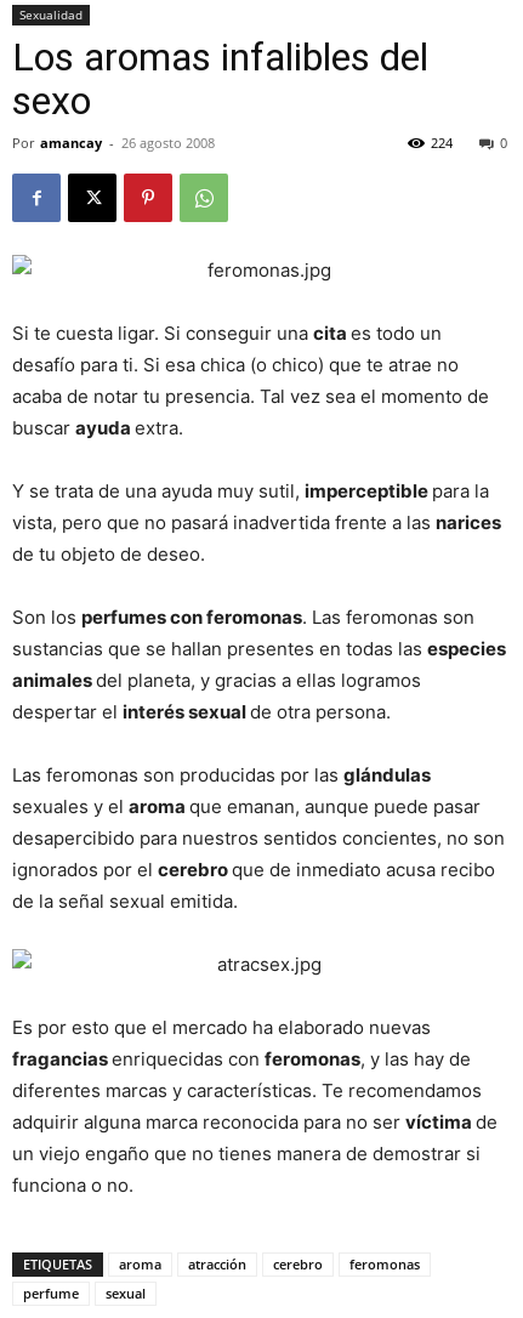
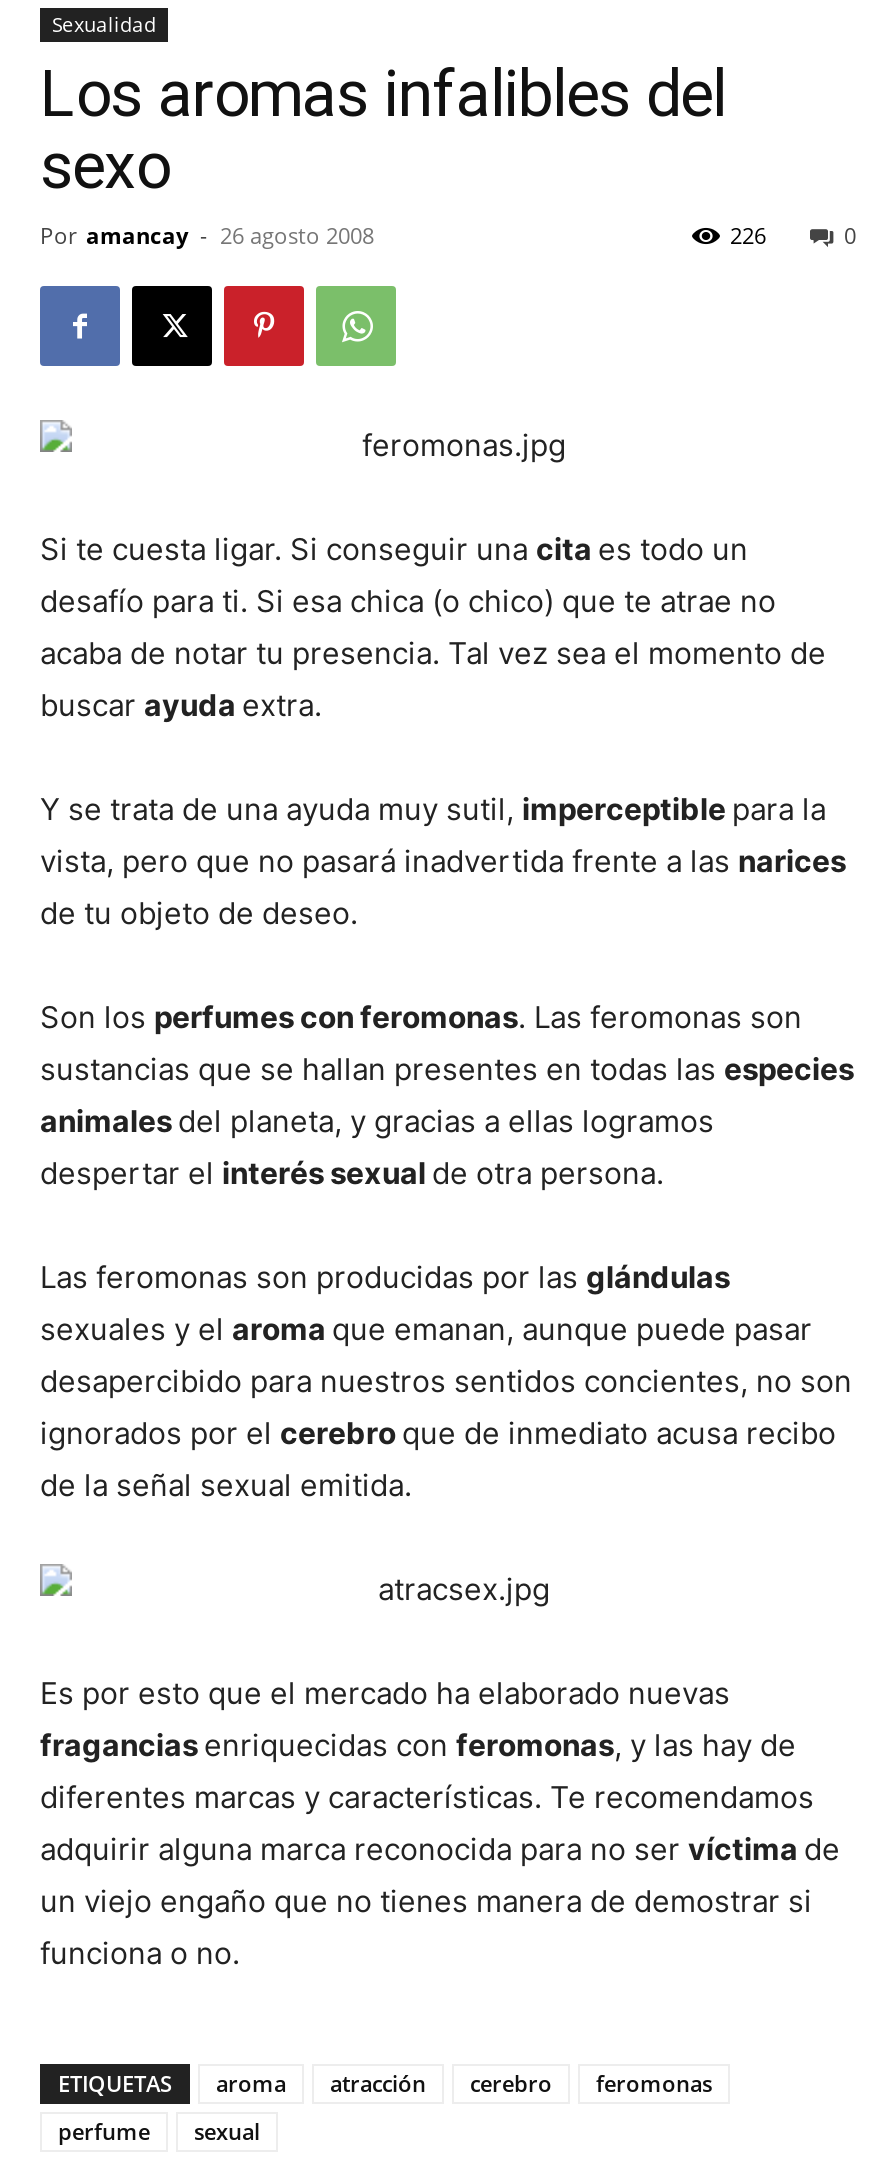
- 224
+ 226
